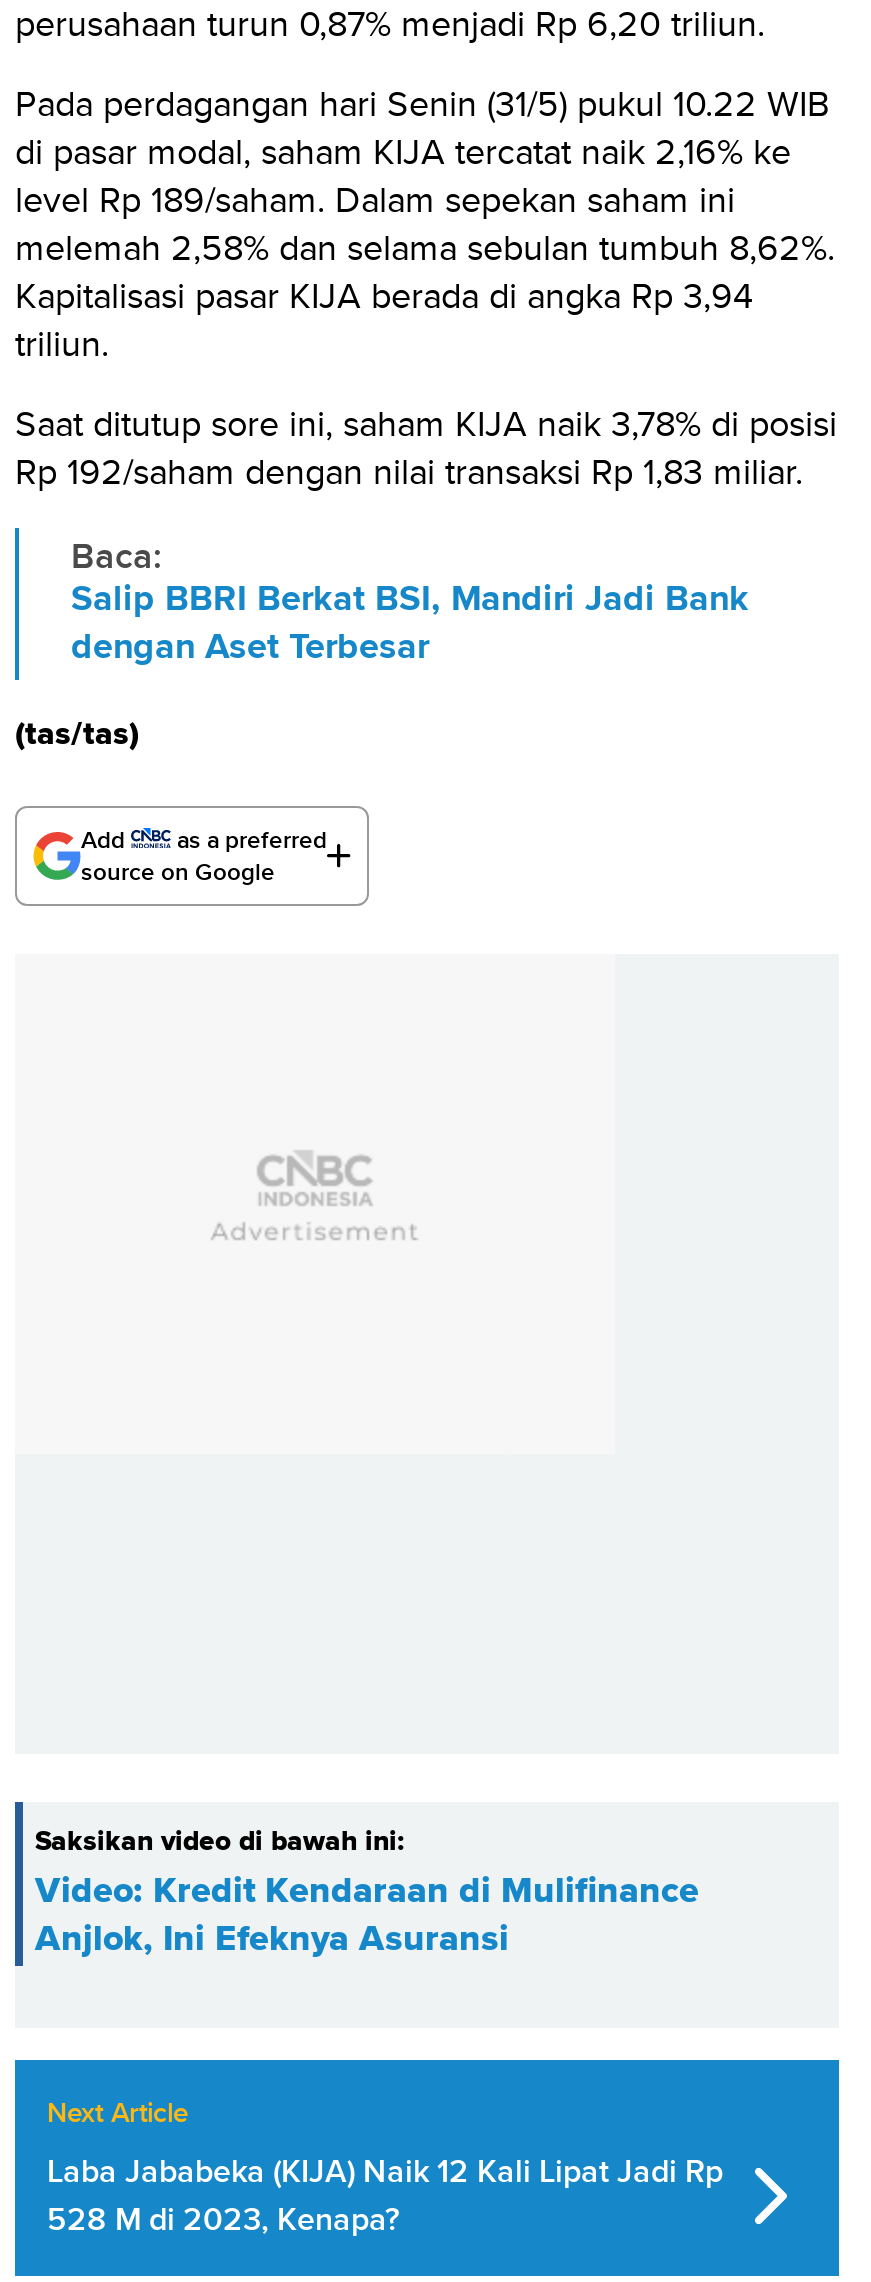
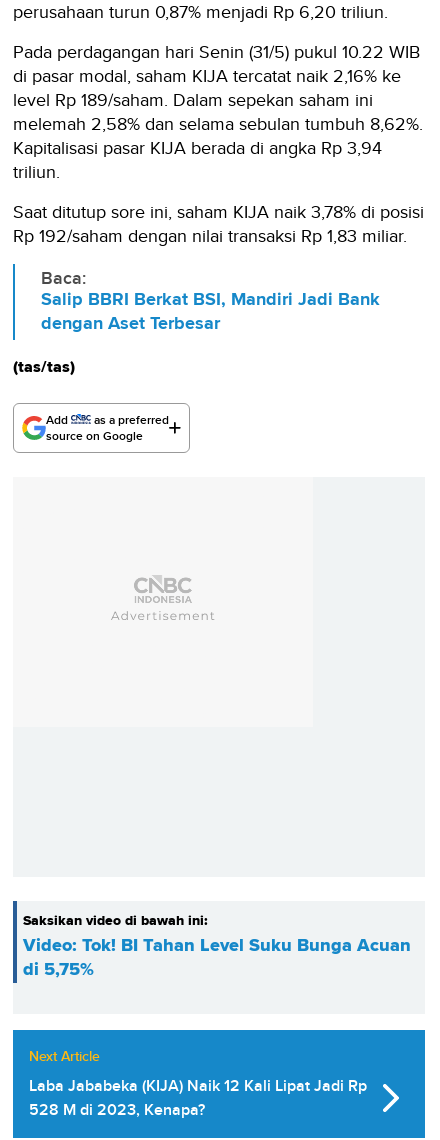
- Video: Kredit Kendaraan di Mulifinance
- Anjlok, Ini Efeknya Asuransi
+ Video: Tok! BI Tahan Level Suku Bunga Acuan
+ di 5,75%
